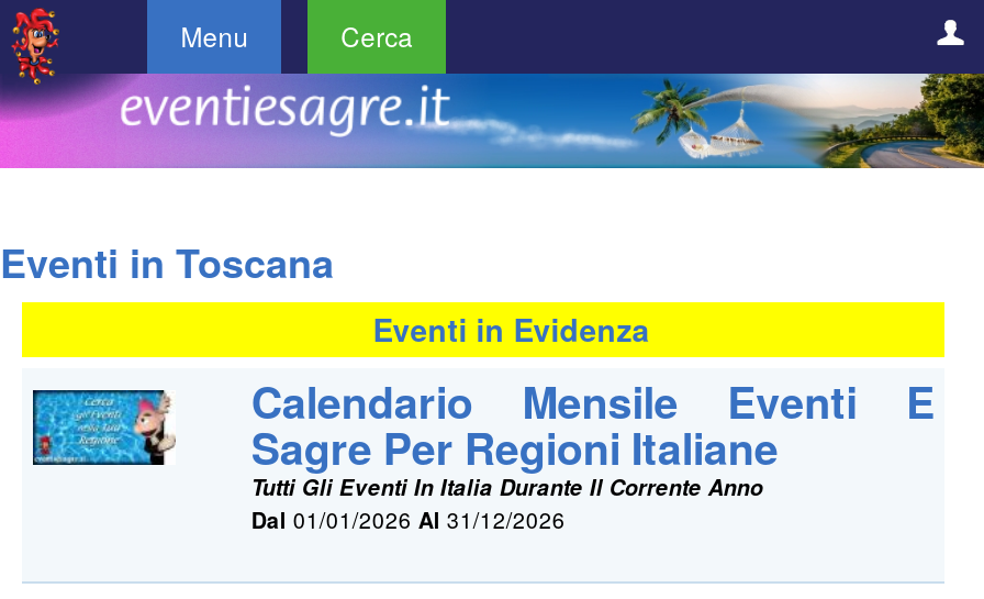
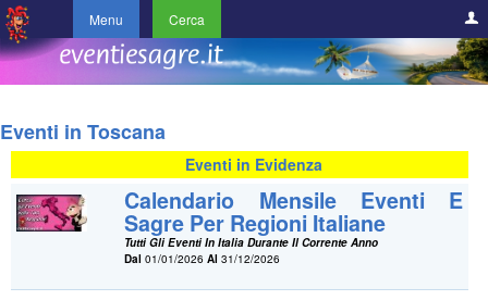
- [image]
+ [image]
